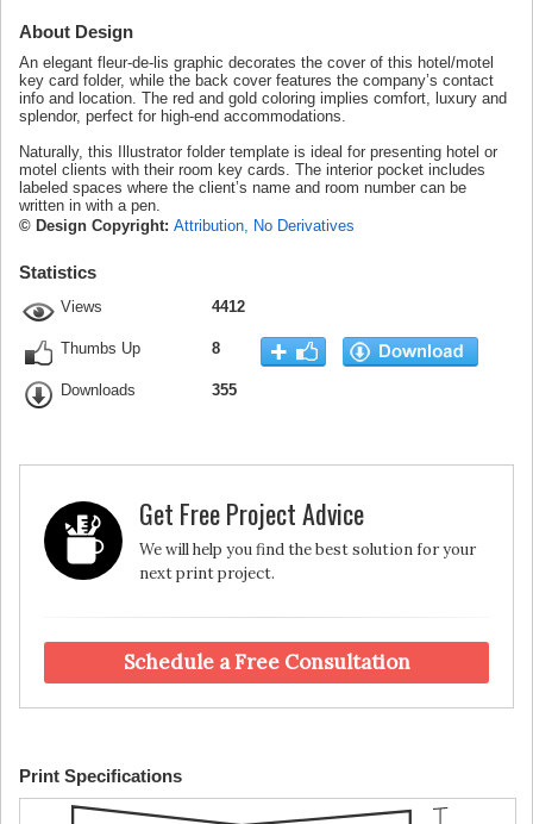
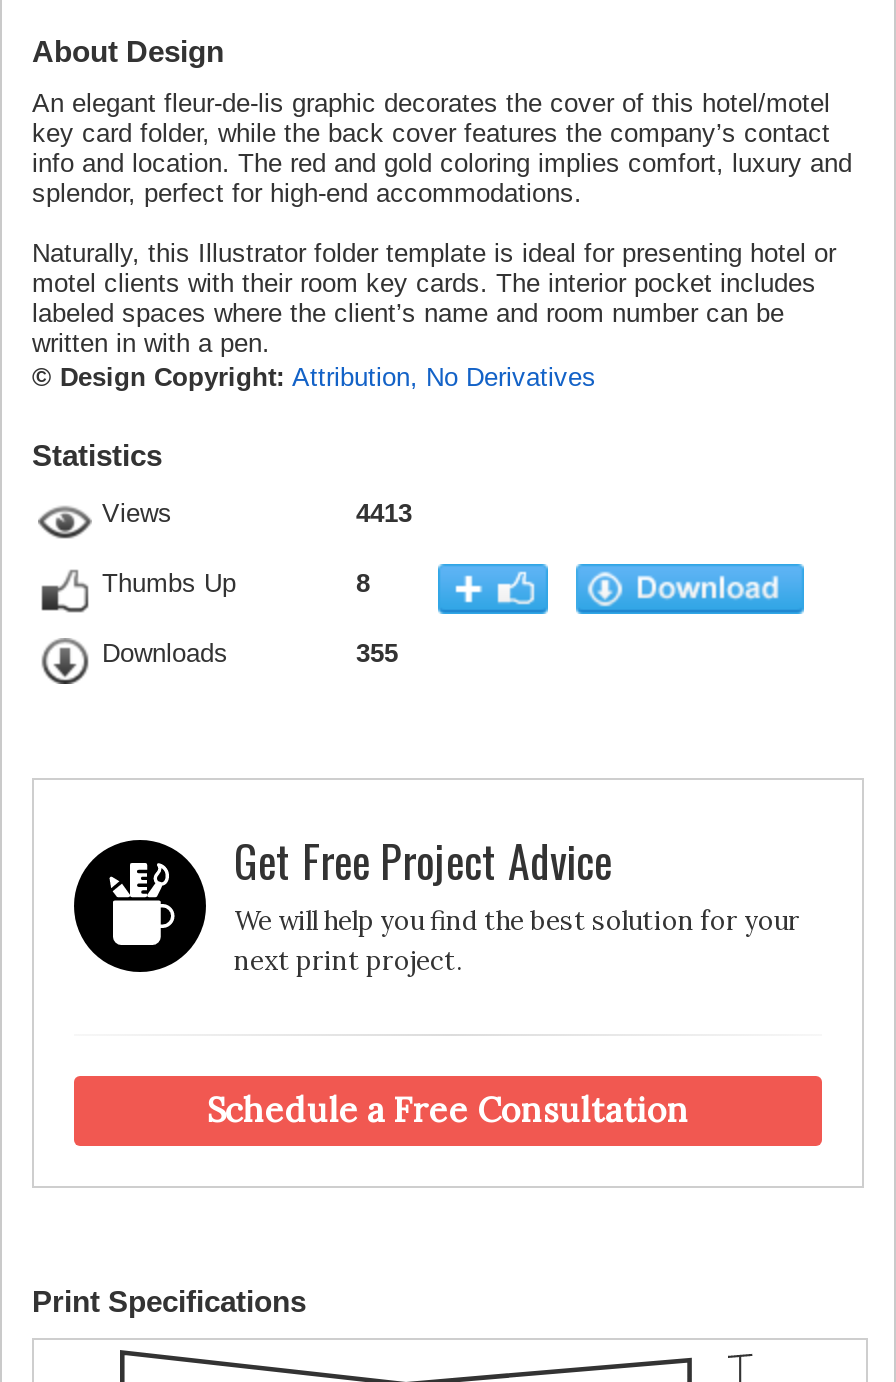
- 4412
+ 4413
